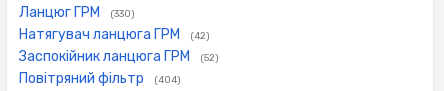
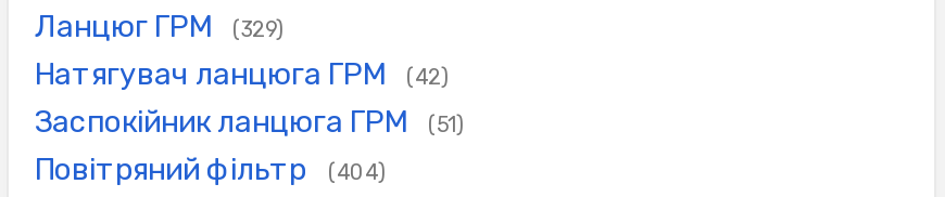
- Ланцюг ГРМ (330)
+ Ланцюг ГРМ (329)

- Заспокійник ланцюга ГРМ (52)
+ Заспокійник ланцюга ГРМ (51)
